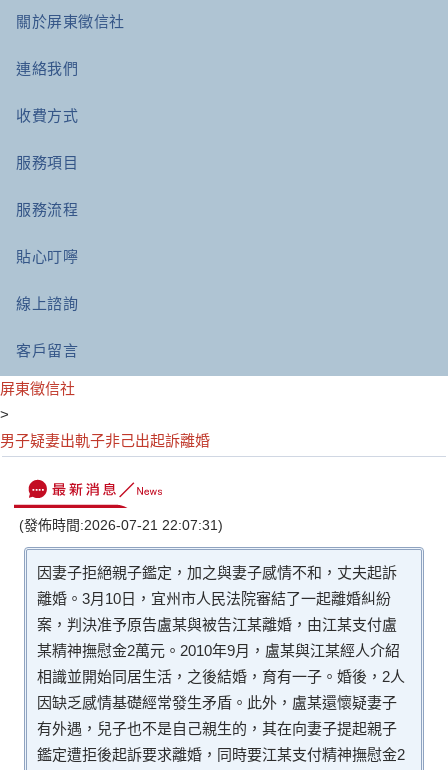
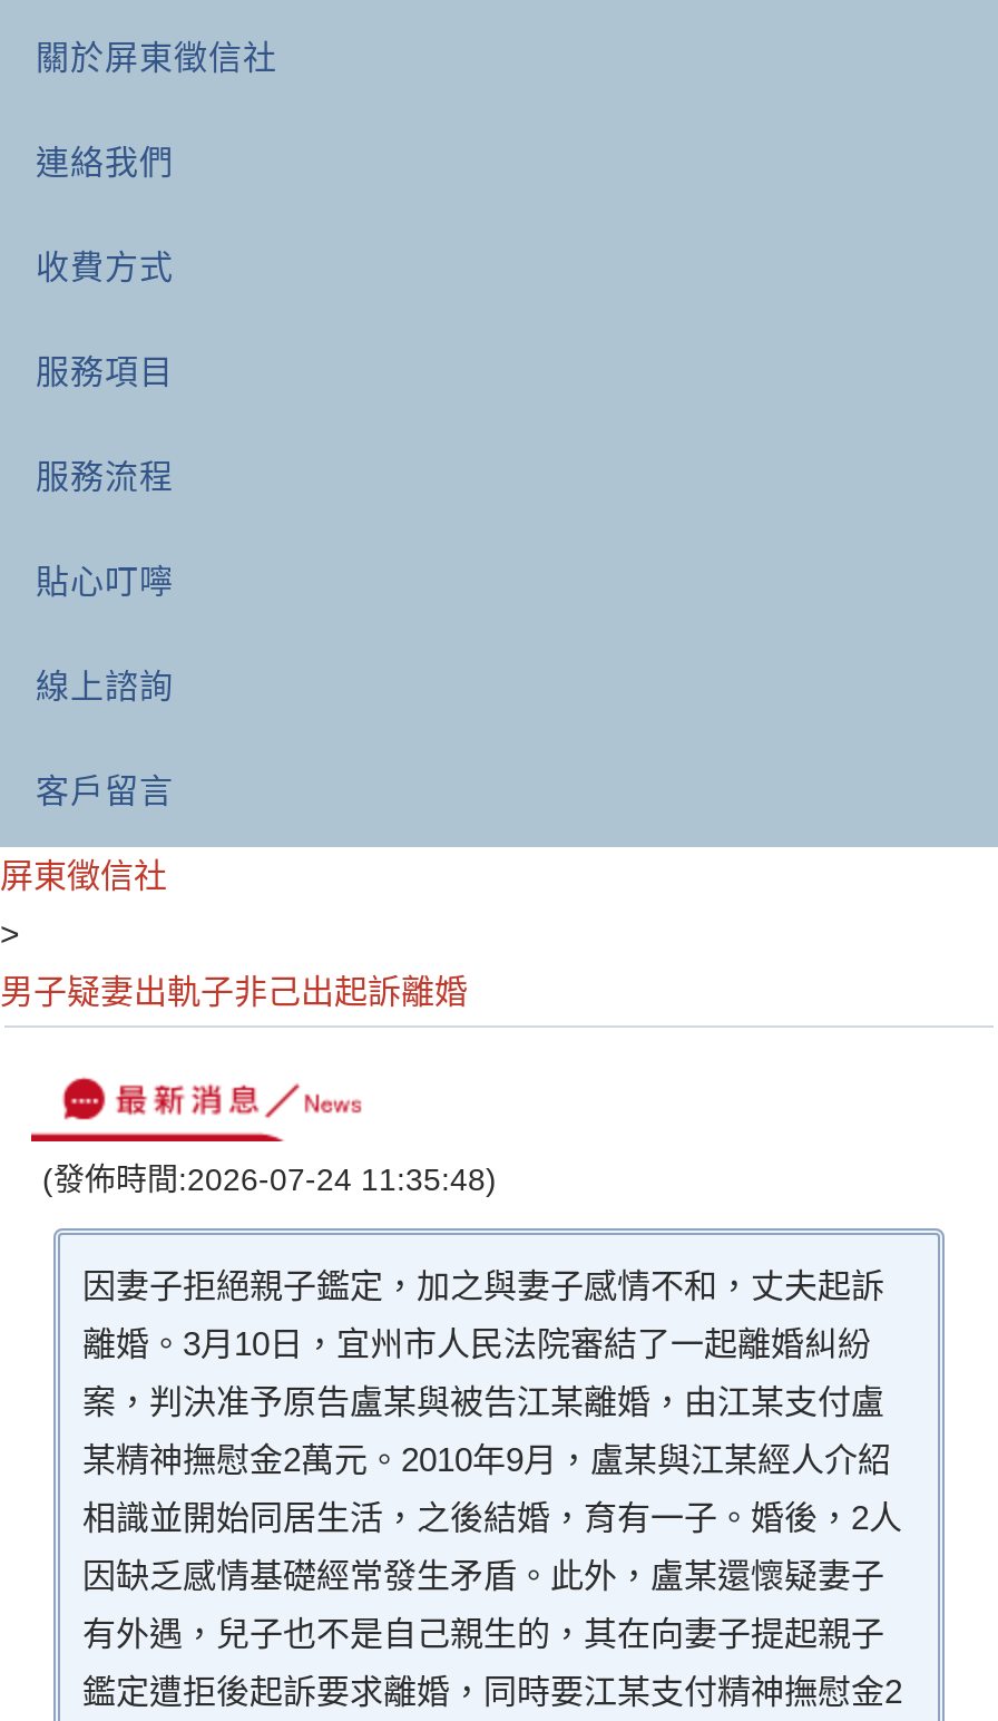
- (發佈時間:2026-07-21 22:07:31)
+ (發佈時間:2026-07-24 11:35:48)
